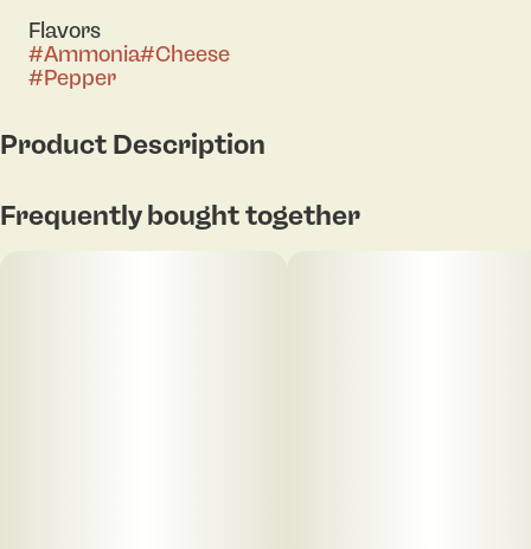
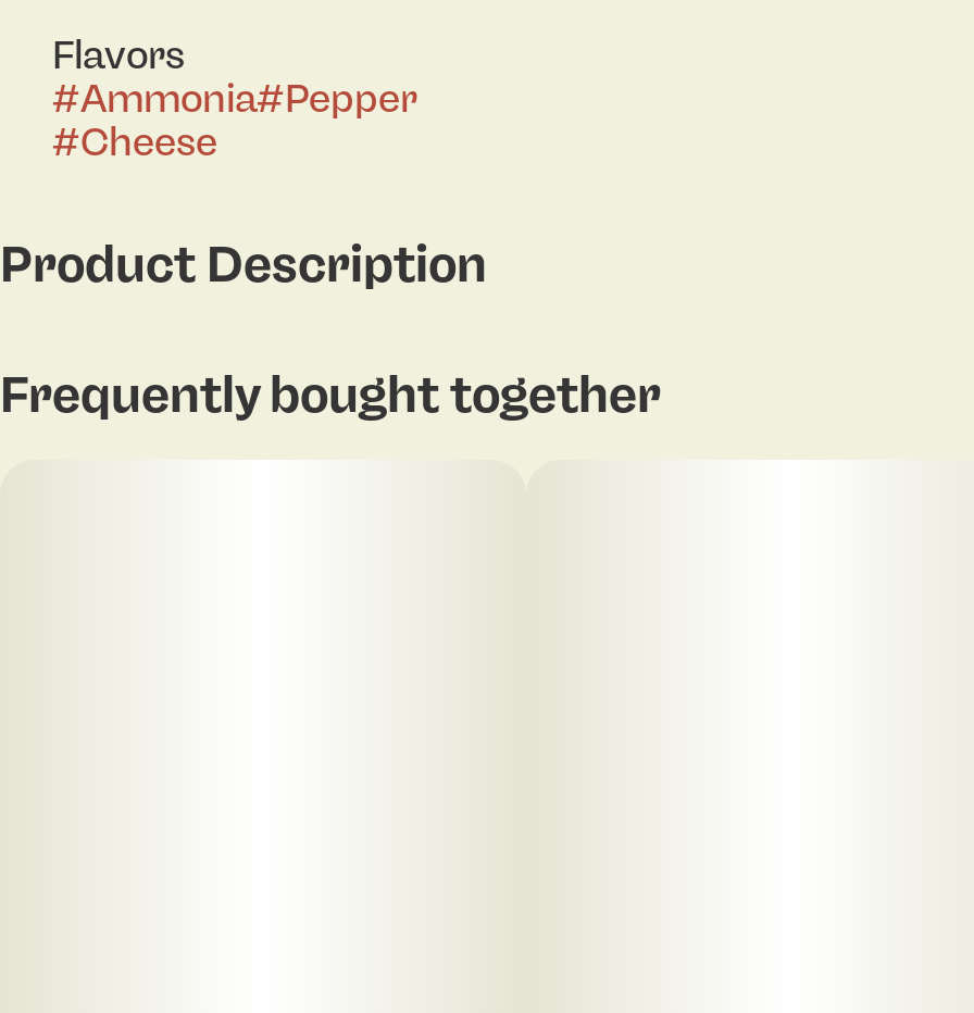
- #Ammonia#Cheese
- #Pepper
+ #Ammonia#Pepper
+ #Cheese
